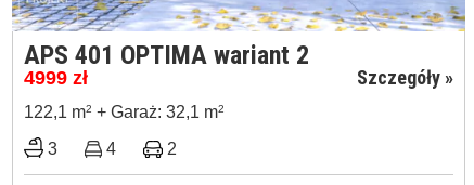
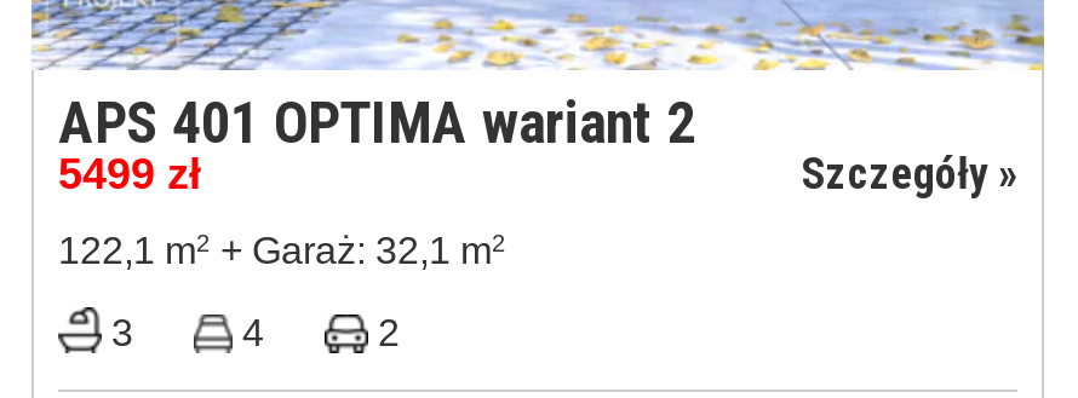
- 4999 zł
+ 5499 zł
